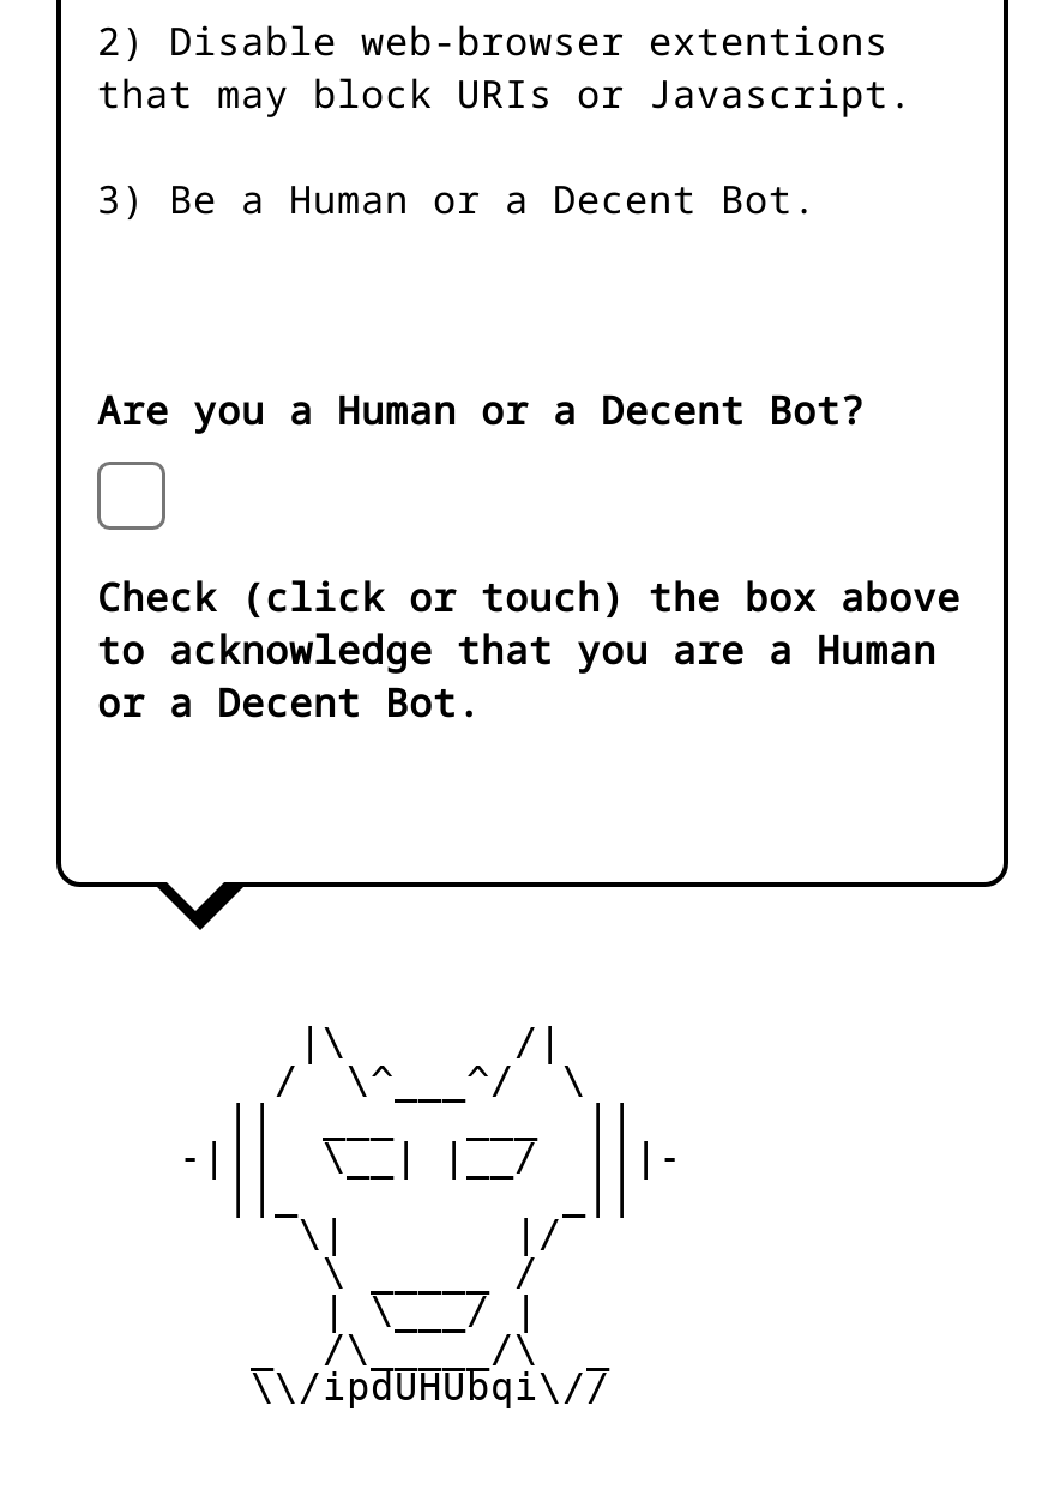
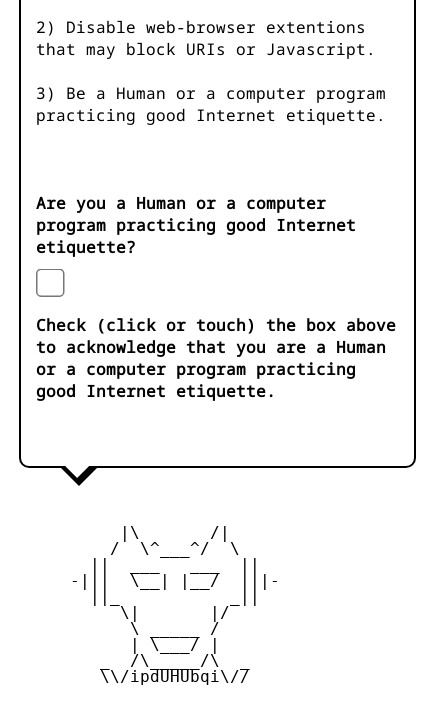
- 3) Be a Human or a Decent Bot.
+ 3) Be a Human or a computer program
+ practicing good Internet etiquette.

- Are you a Human or a Decent Bot?
+ Are you a Human or a computer
+ program practicing good Internet
+ etiquette?

- or a Decent Bot.
+ or a computer program practicing
+ good Internet etiquette.
